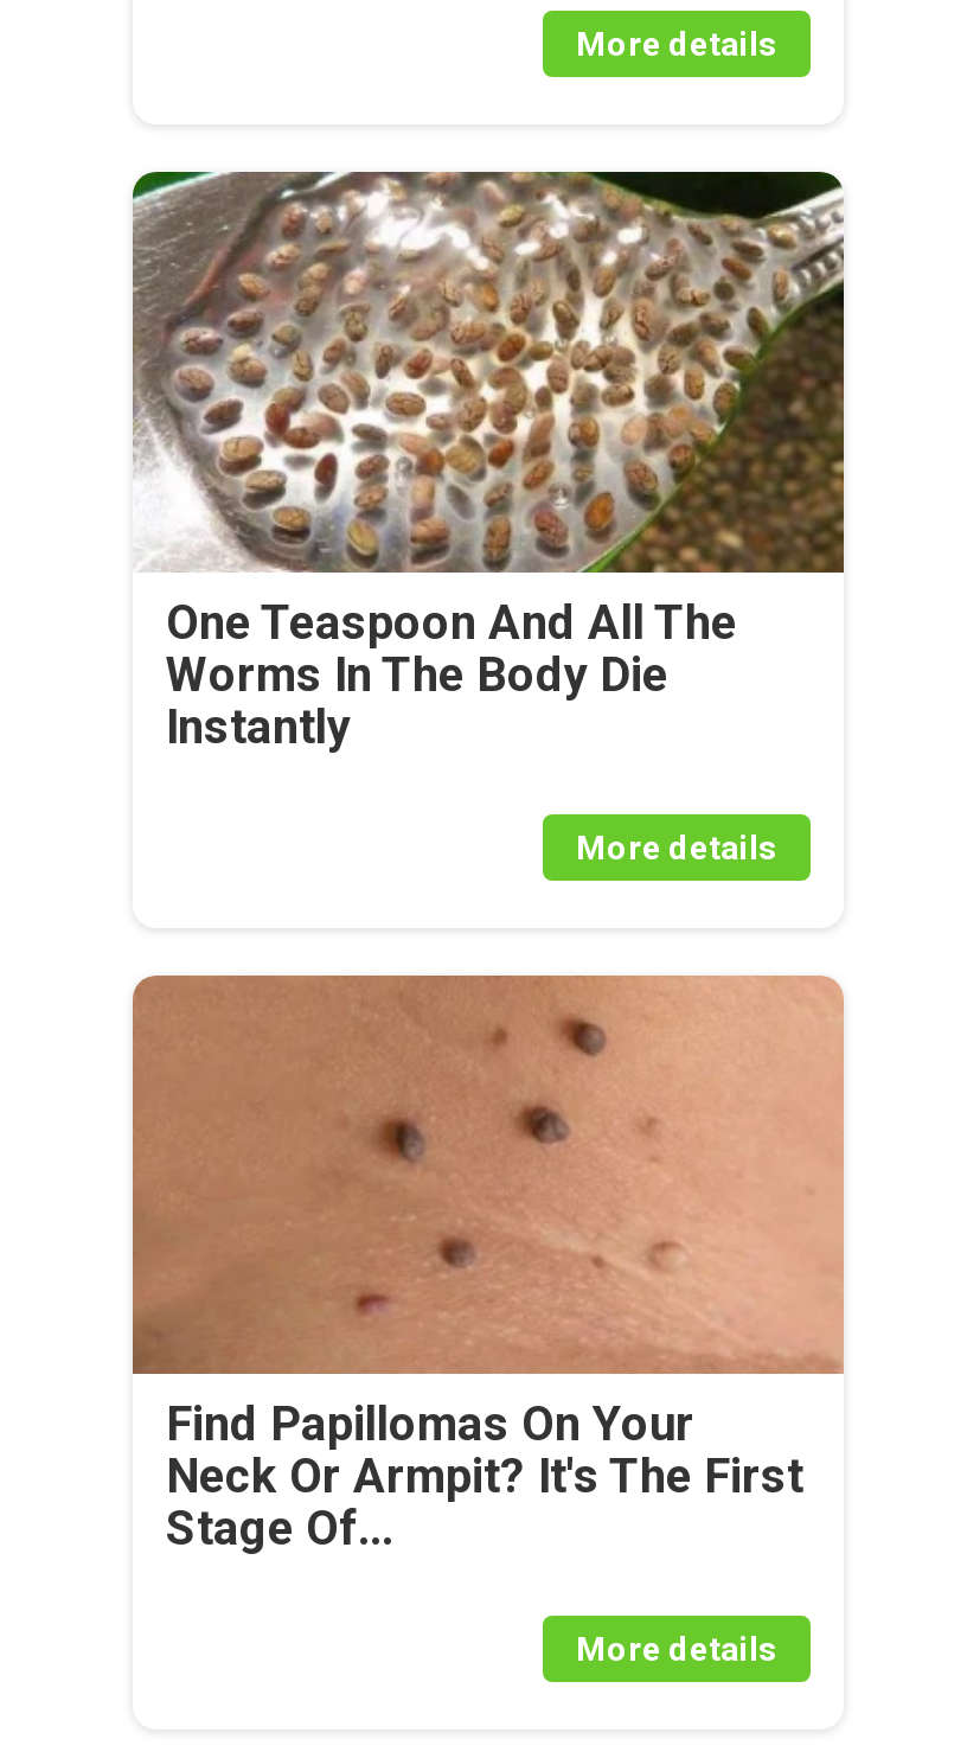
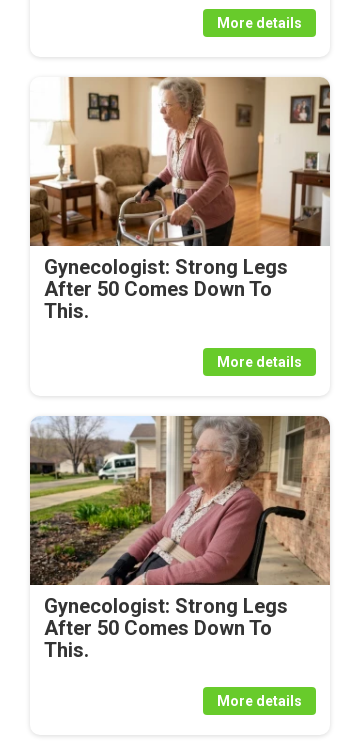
- [image]
- One Teaspoon And All The
- Worms In The Body Die
- Instantly
+ [image]
+ Gynecologist: Strong Legs
+ After 50 Comes Down To
+ This.

- [image]
- Find Papillomas On Your
- Neck Or Armpit? It's The First
- Stage Of...
+ [image]
+ Gynecologist: Strong Legs
+ After 50 Comes Down To
+ This.
